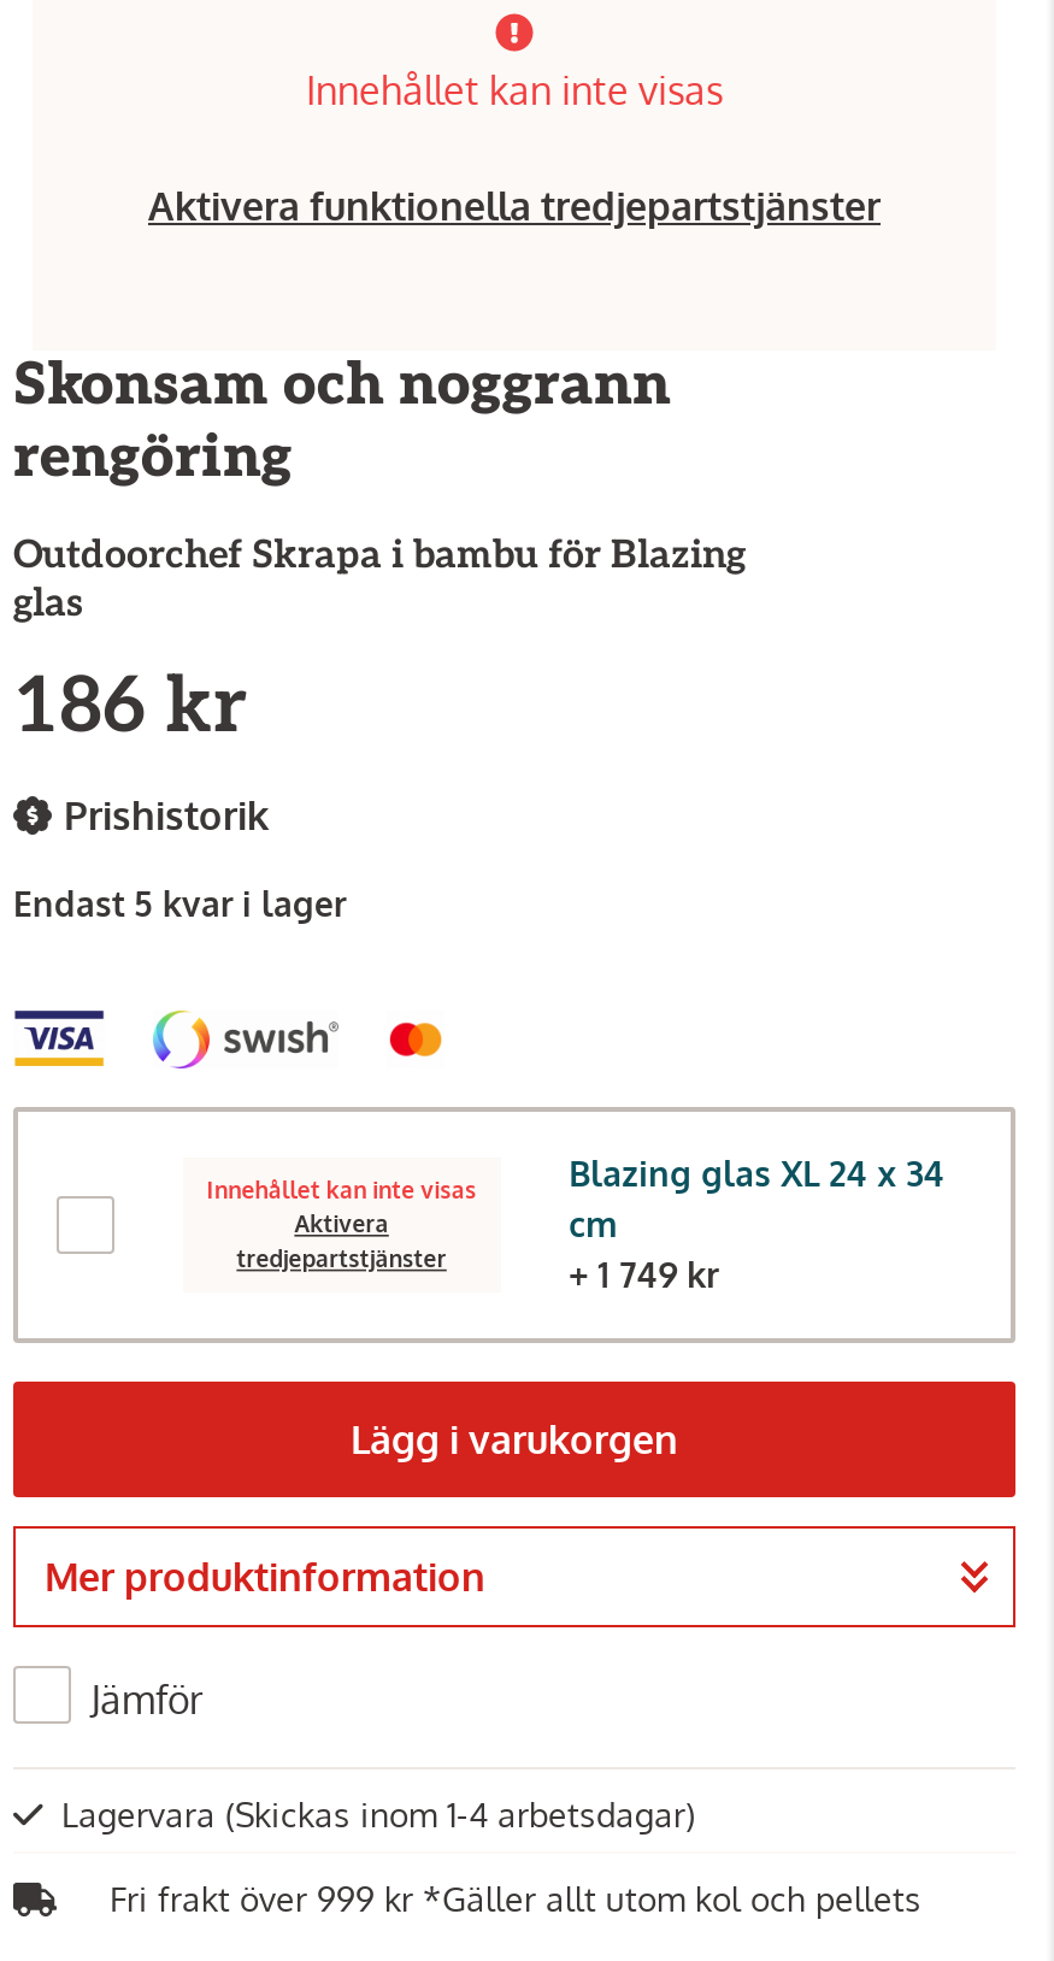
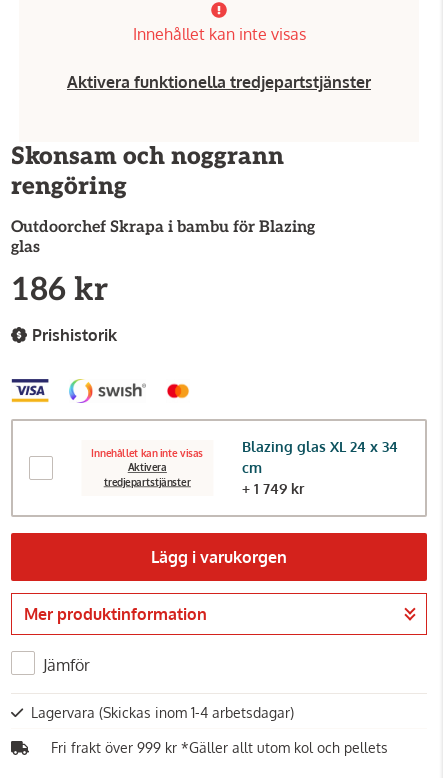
- Endast 5 kvar i lager
